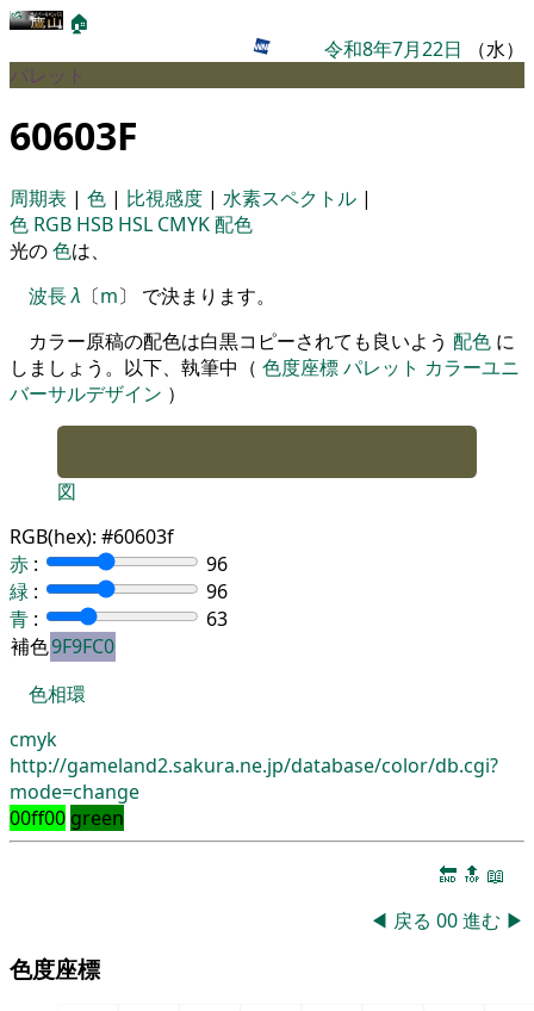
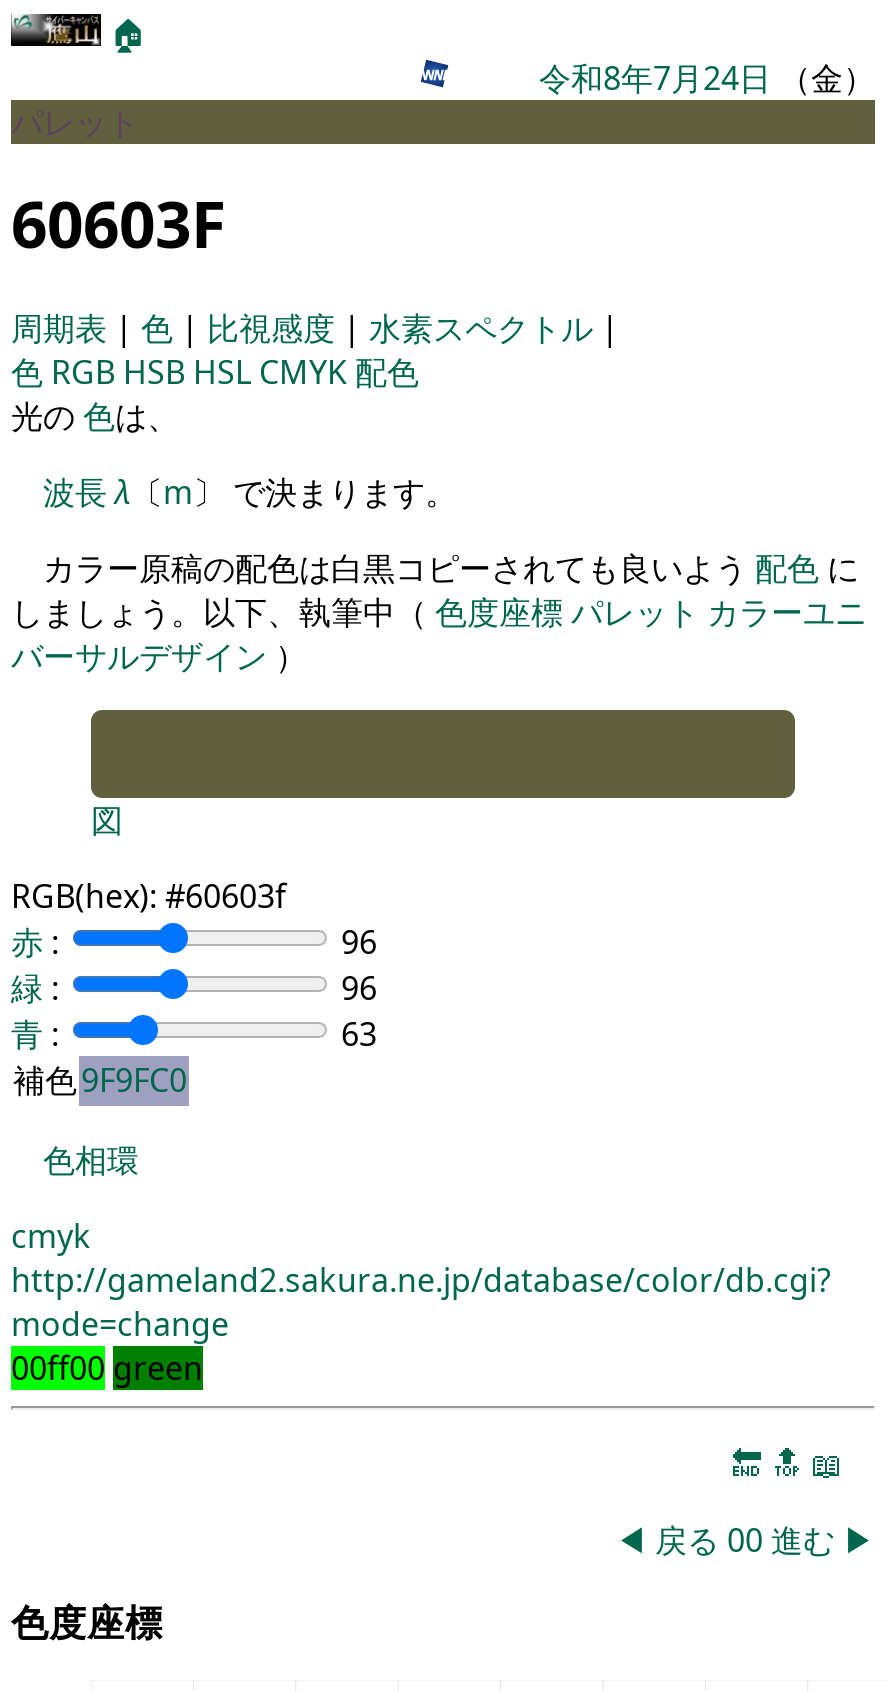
- 令和8年7月22日（水）
+ 令和8年7月24日（金）
